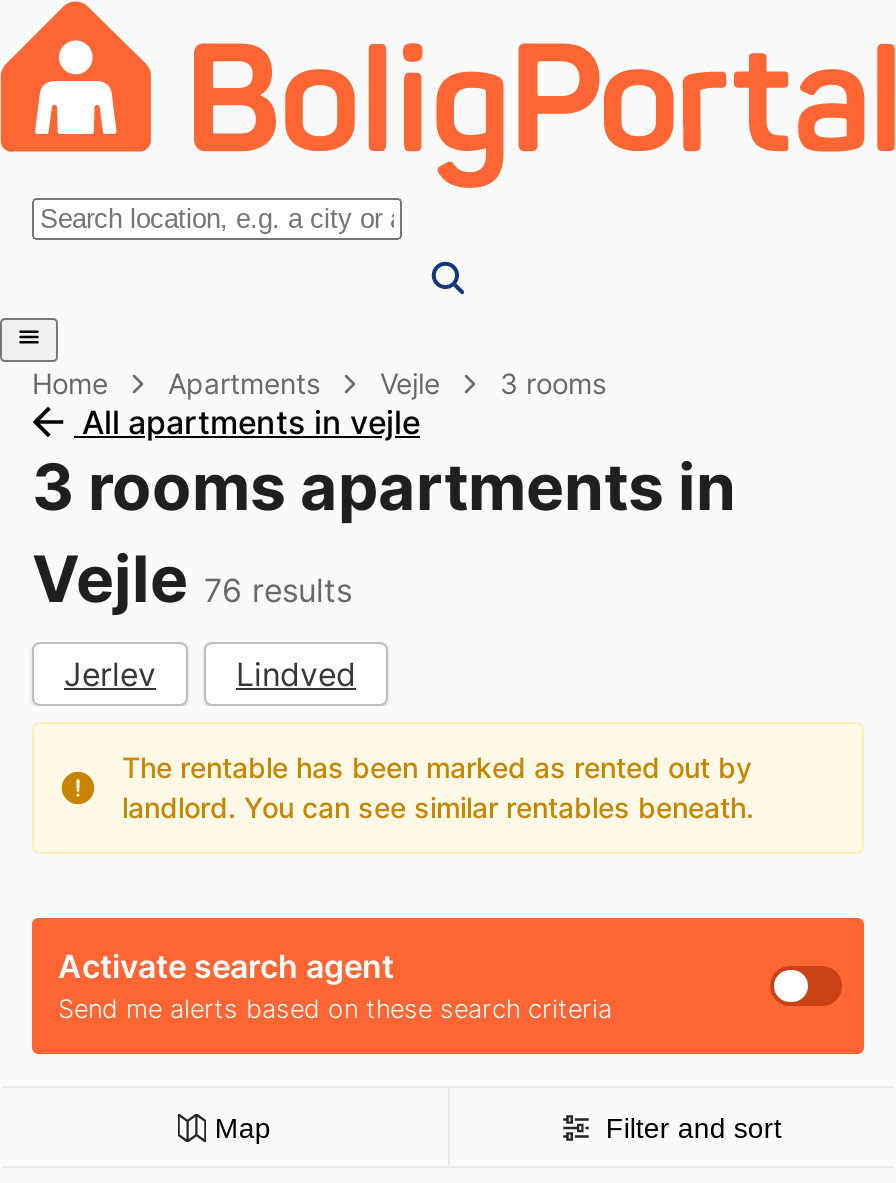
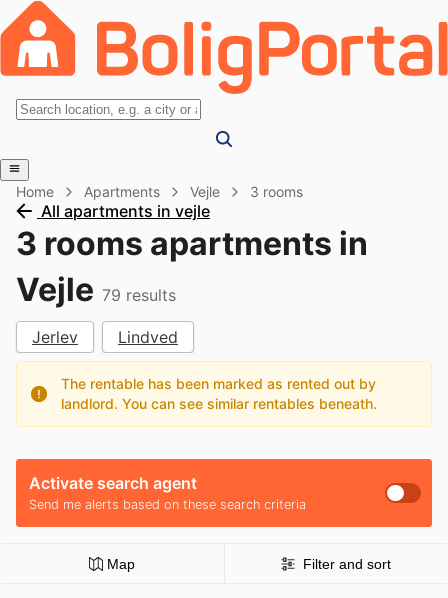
- Vejle 76 results
+ Vejle 79 results
